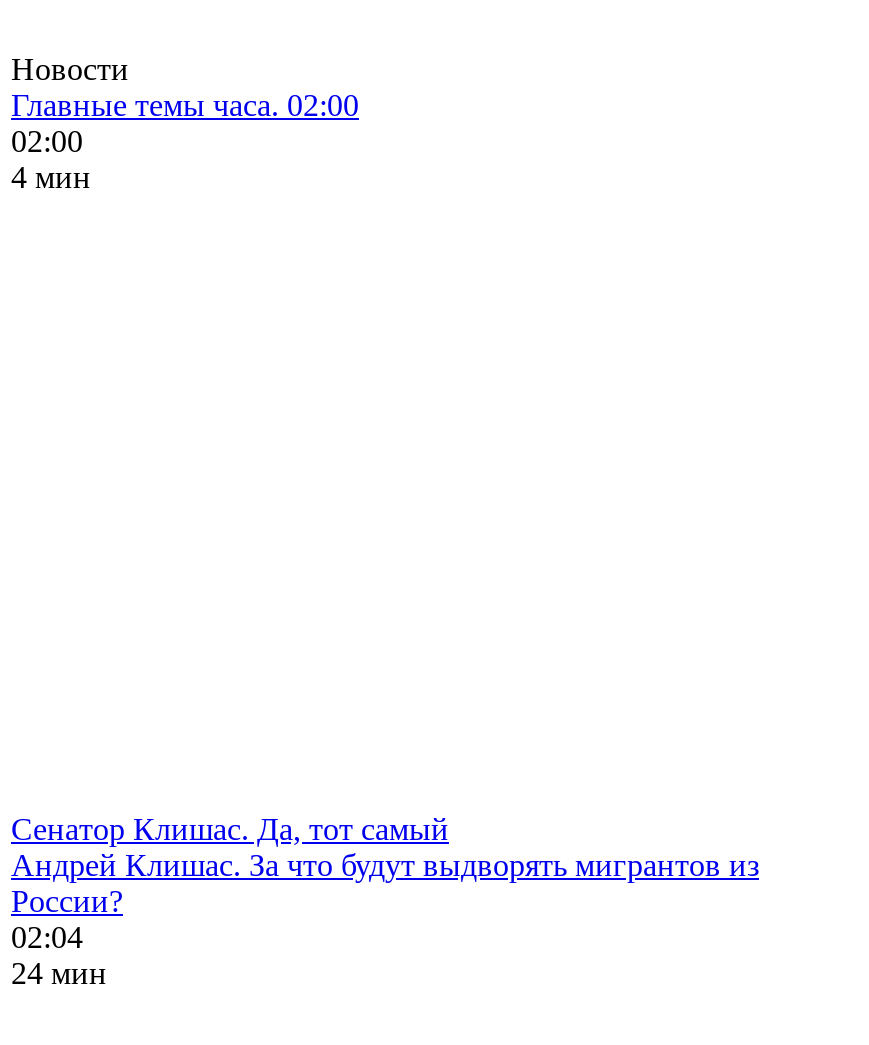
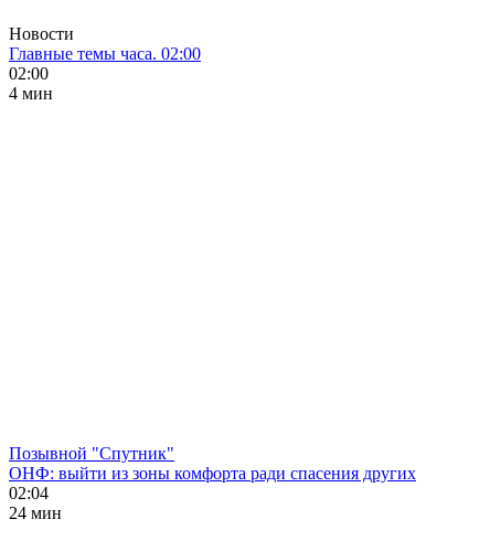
- Сенатор Клишас. Да, тот самый
- Андрей Клишас. За что будут выдворять мигрантов из
- России?
+ Позывной "Спутник"
+ ОНФ: выйти из зоны комфорта ради спасения других
